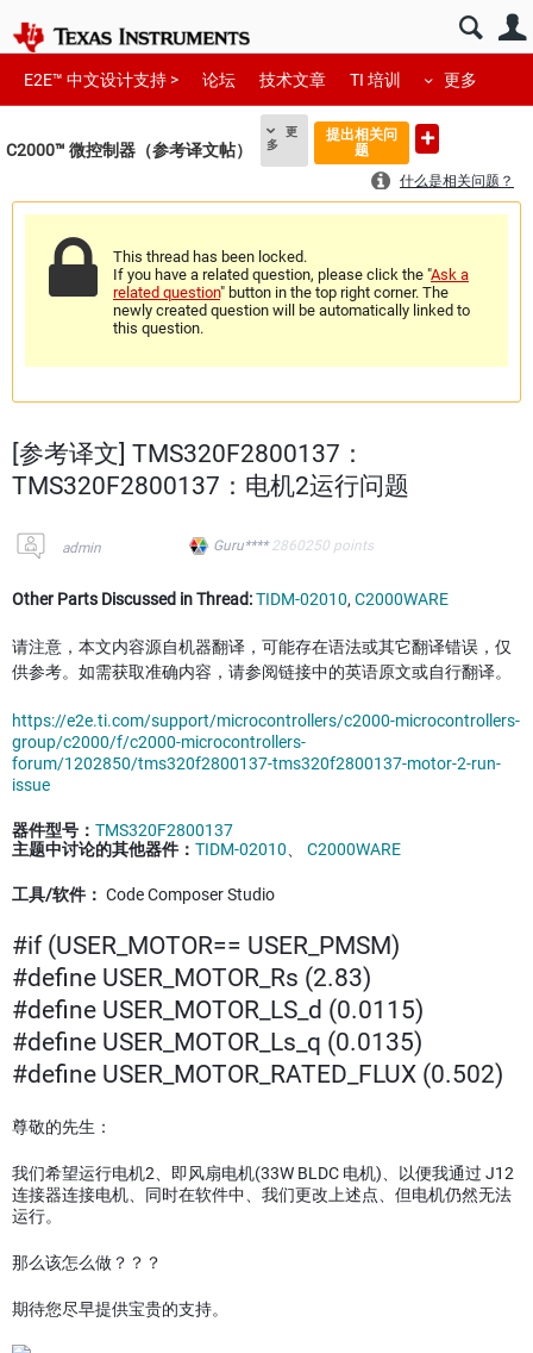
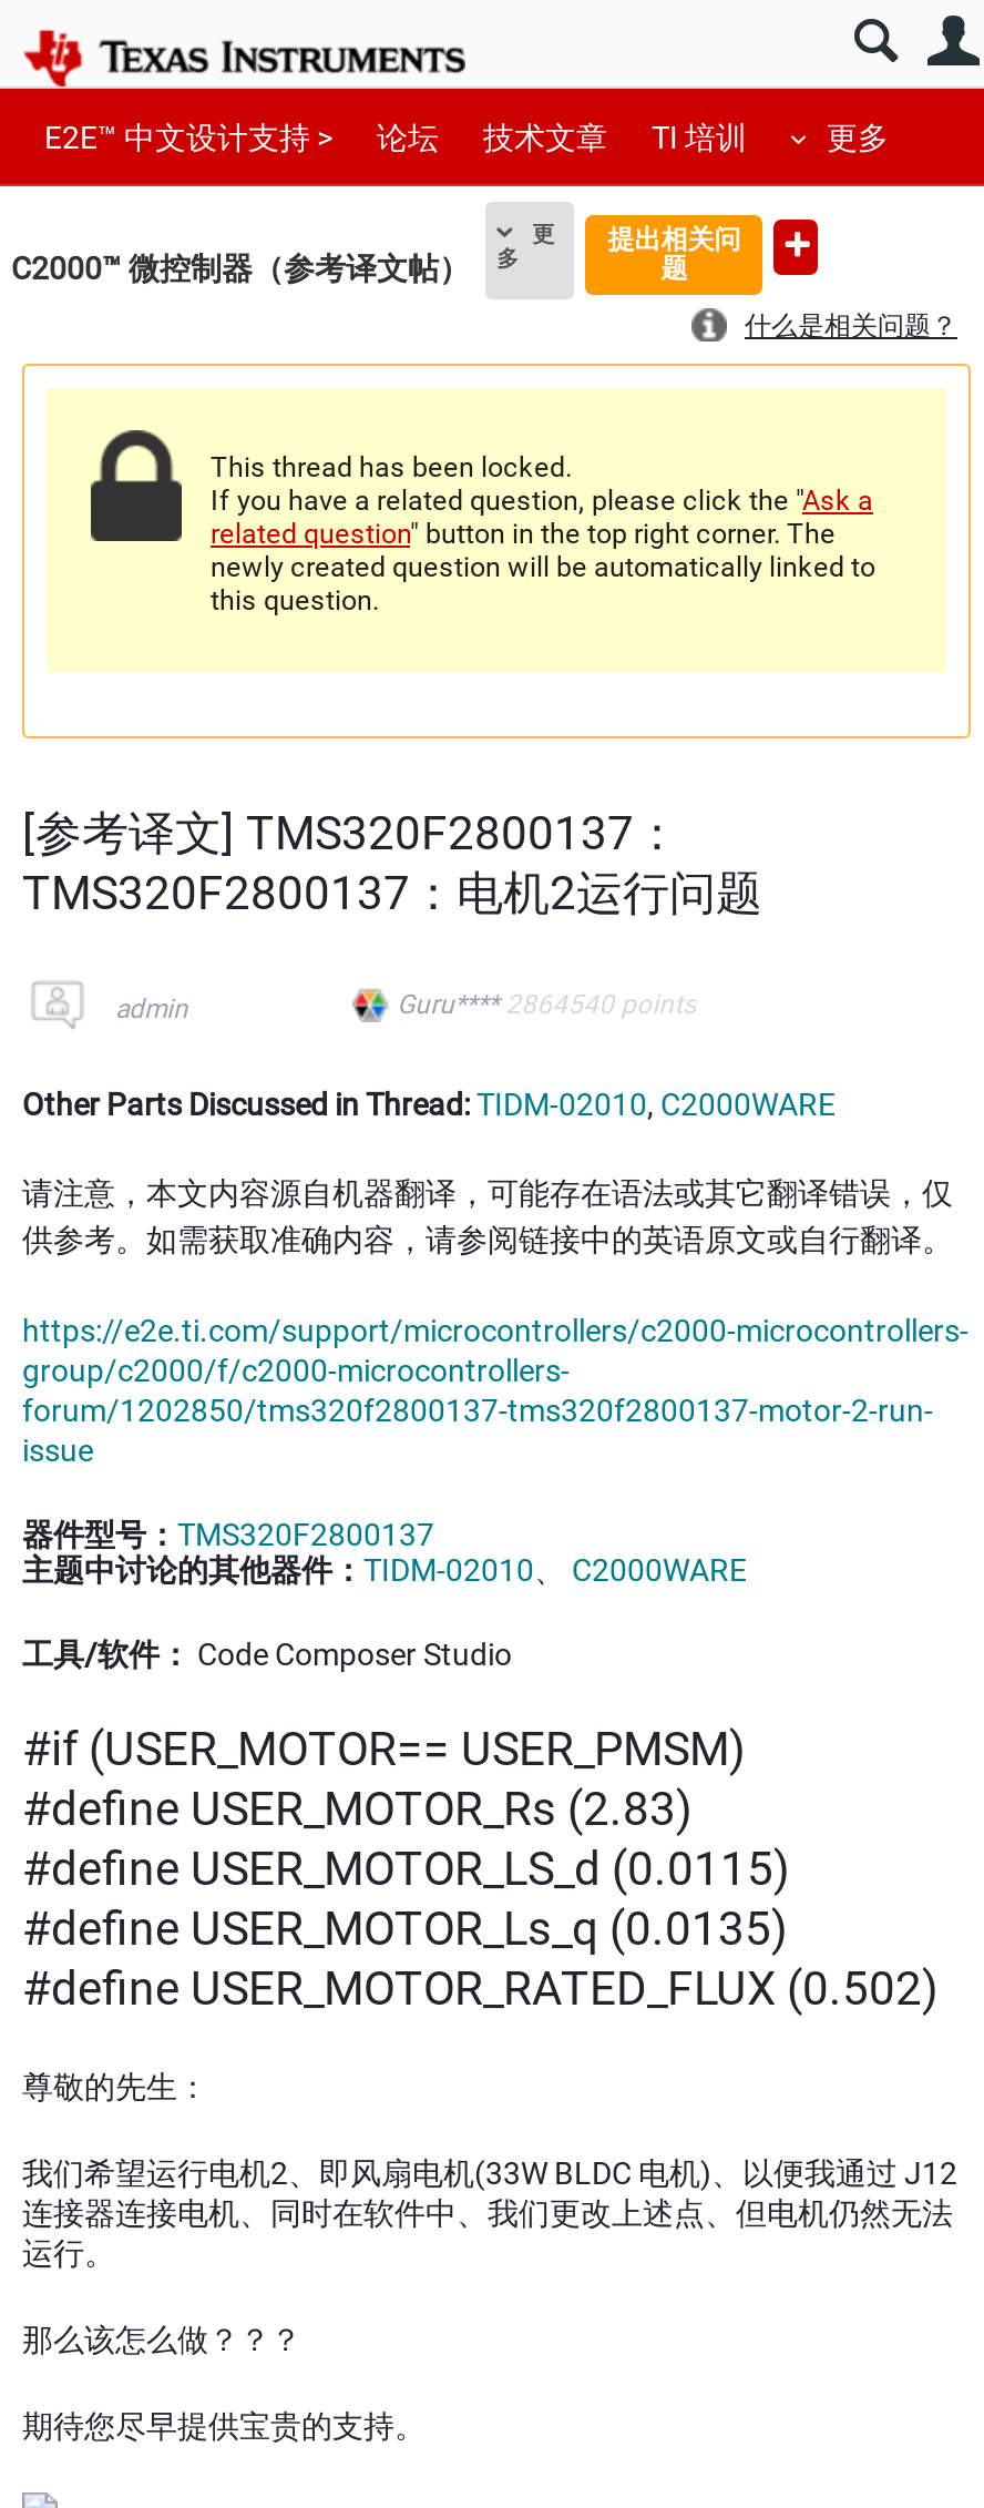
- Guru**** 2860250 points
+ Guru**** 2864540 points
